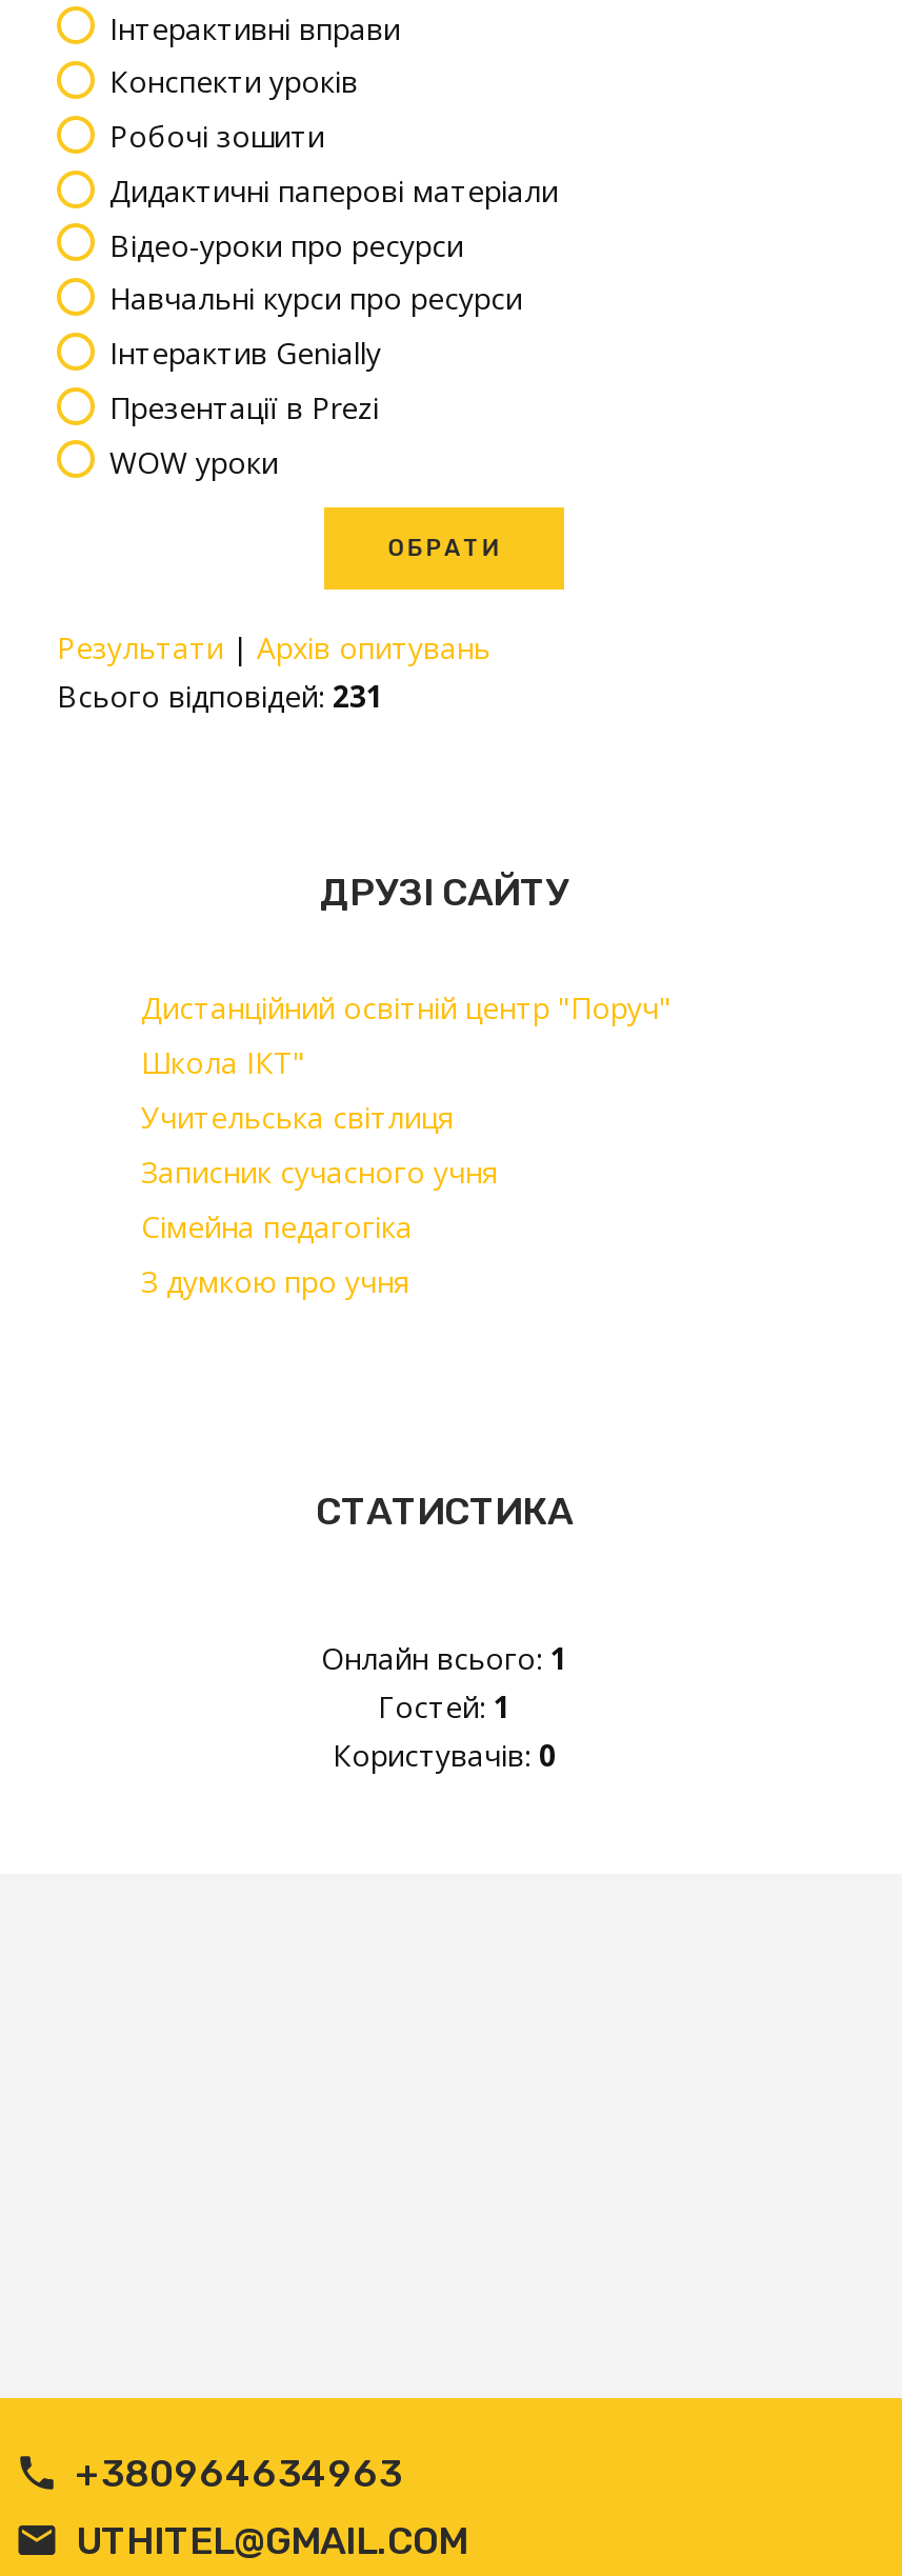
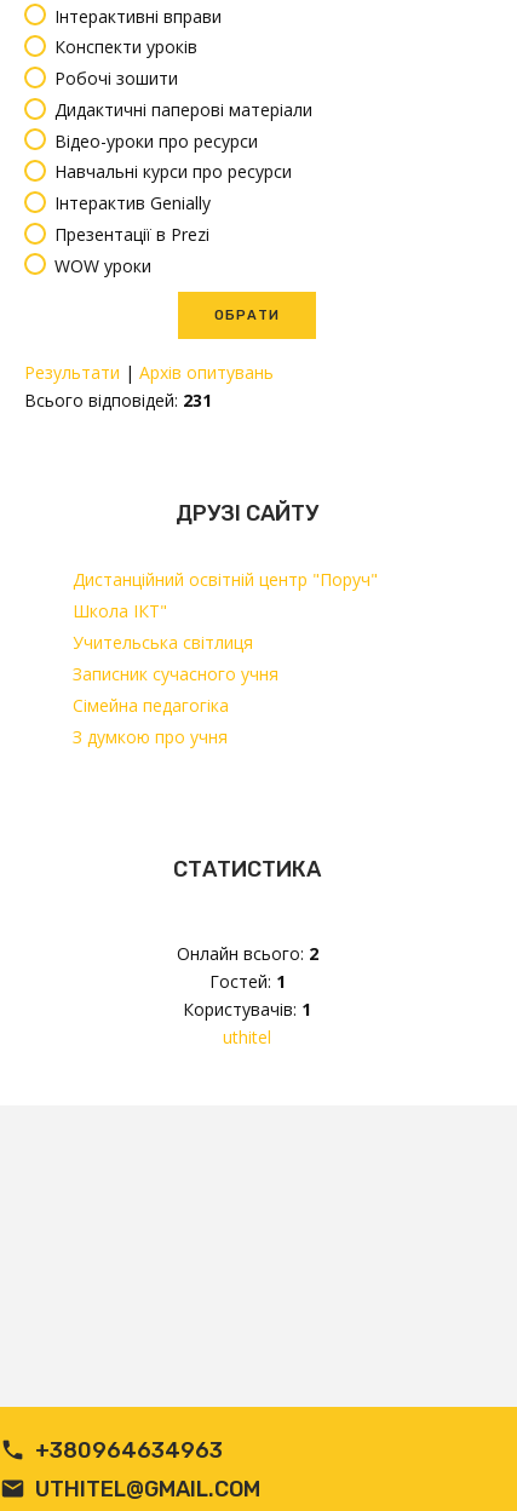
- Онлайн всього: 1
+ Онлайн всього: 2

- Користувачів: 0
+ Користувачів: 1
+ uthitel
